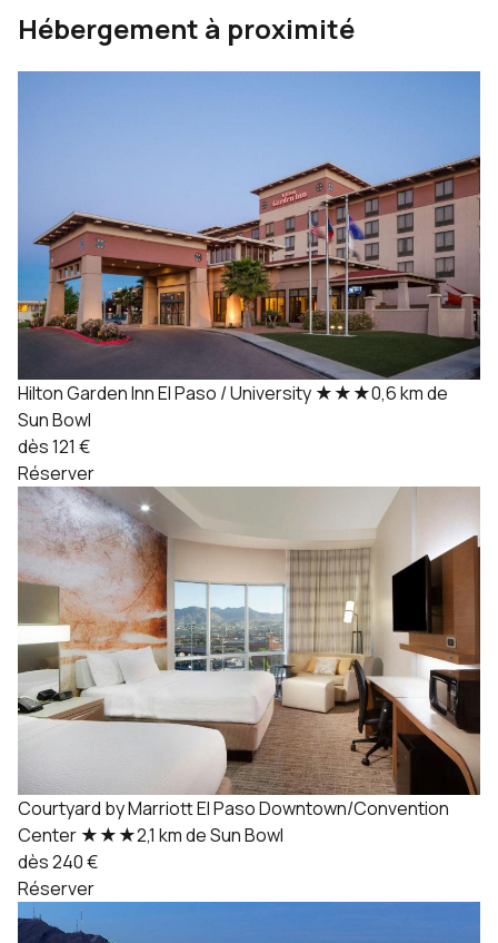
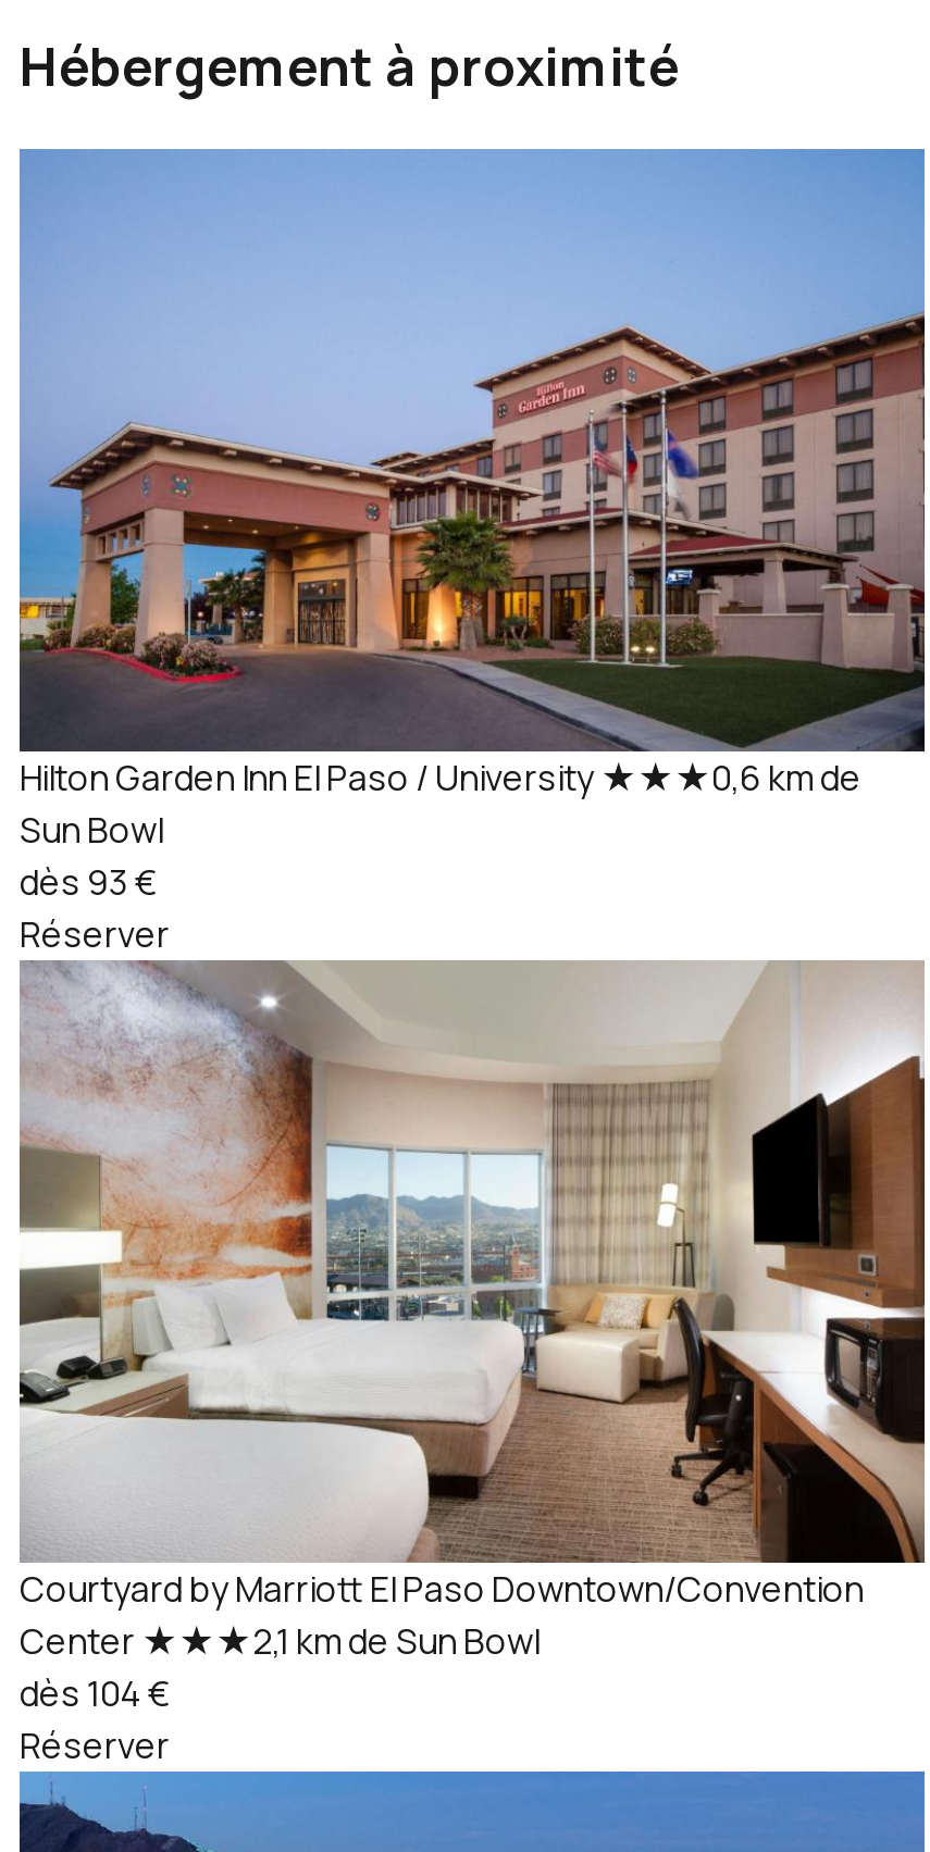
- dès 121 €
+ dès 93 €

- dès 240 €
+ dès 104 €
